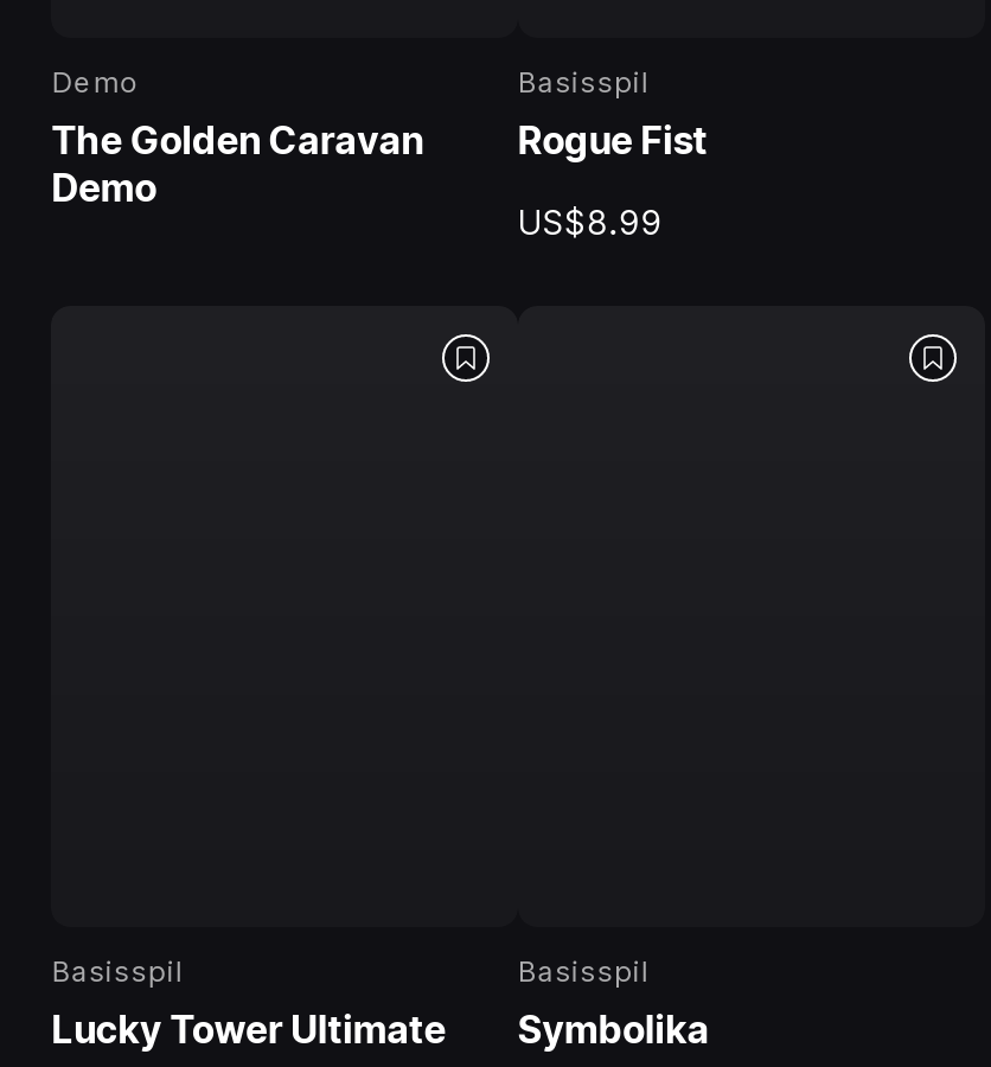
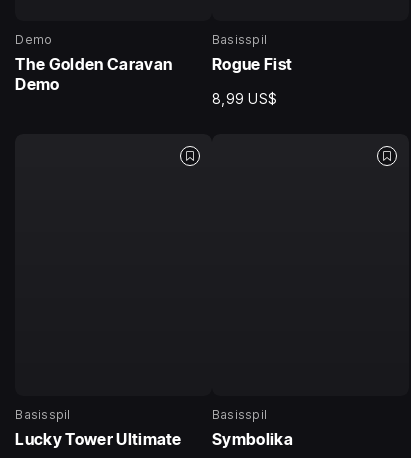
- US$8.99
+ 8,99 US$
